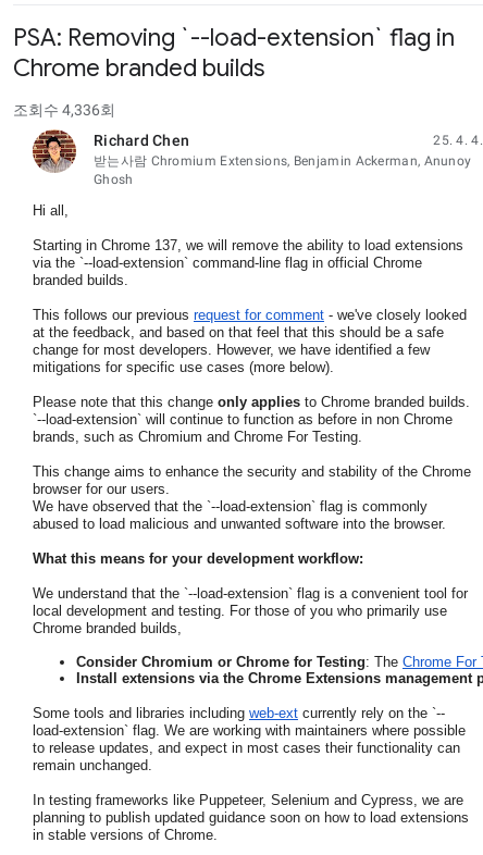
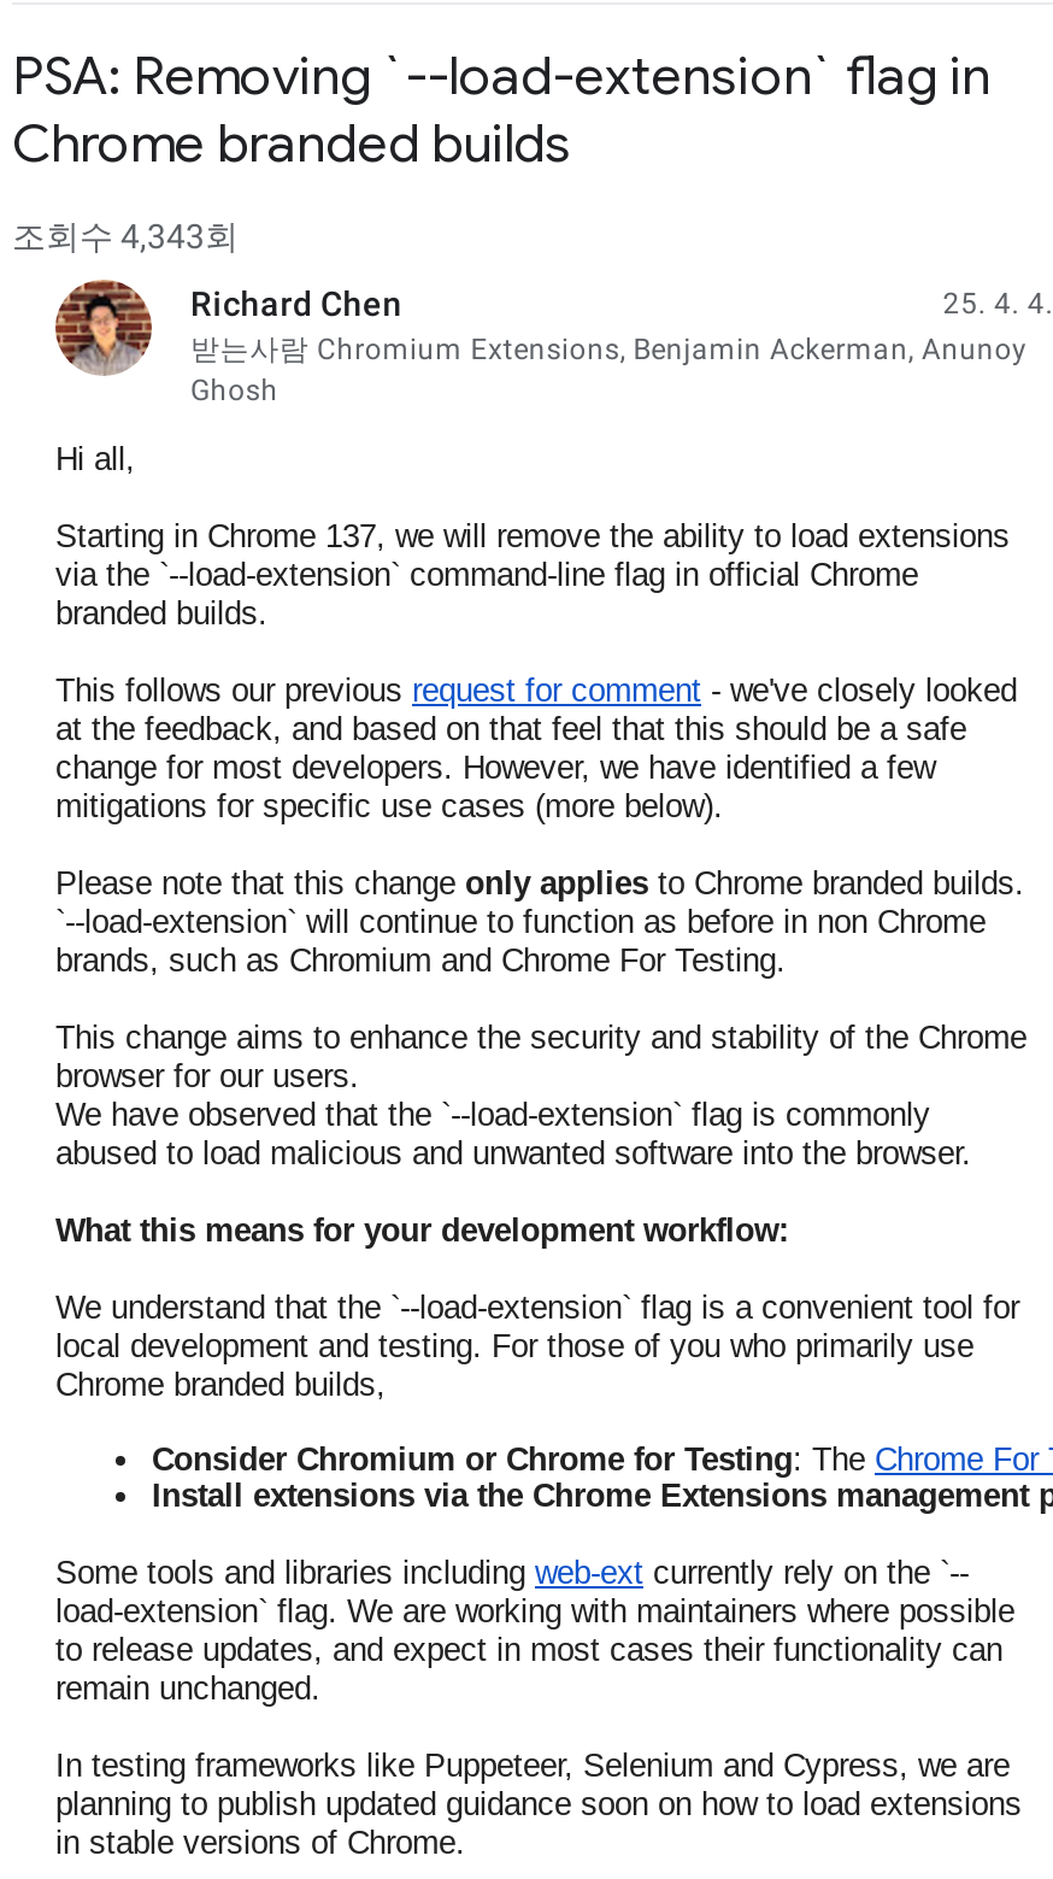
- 조회수 4,336회
+ 조회수 4,343회
